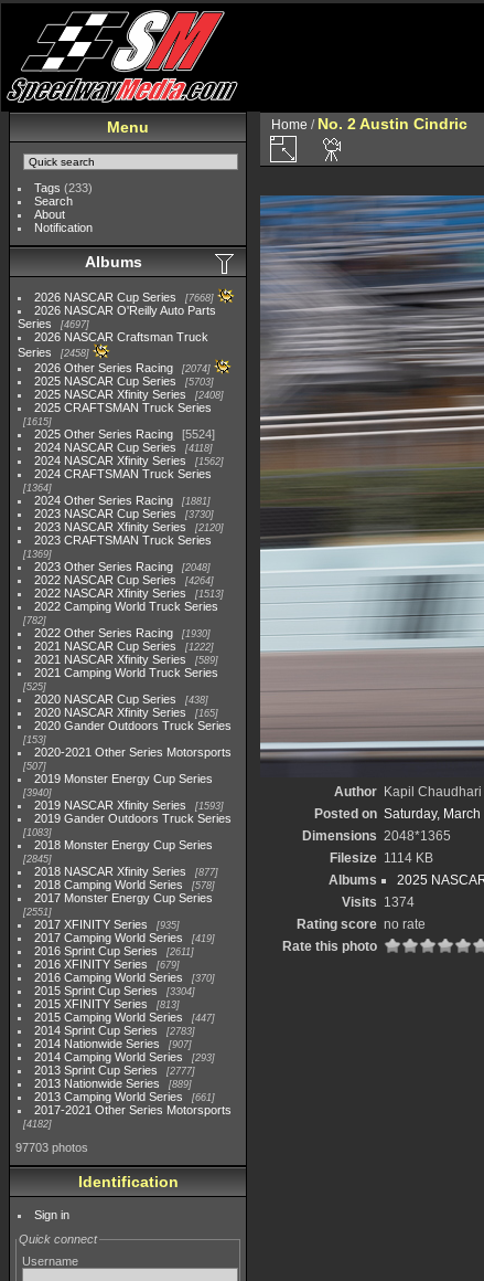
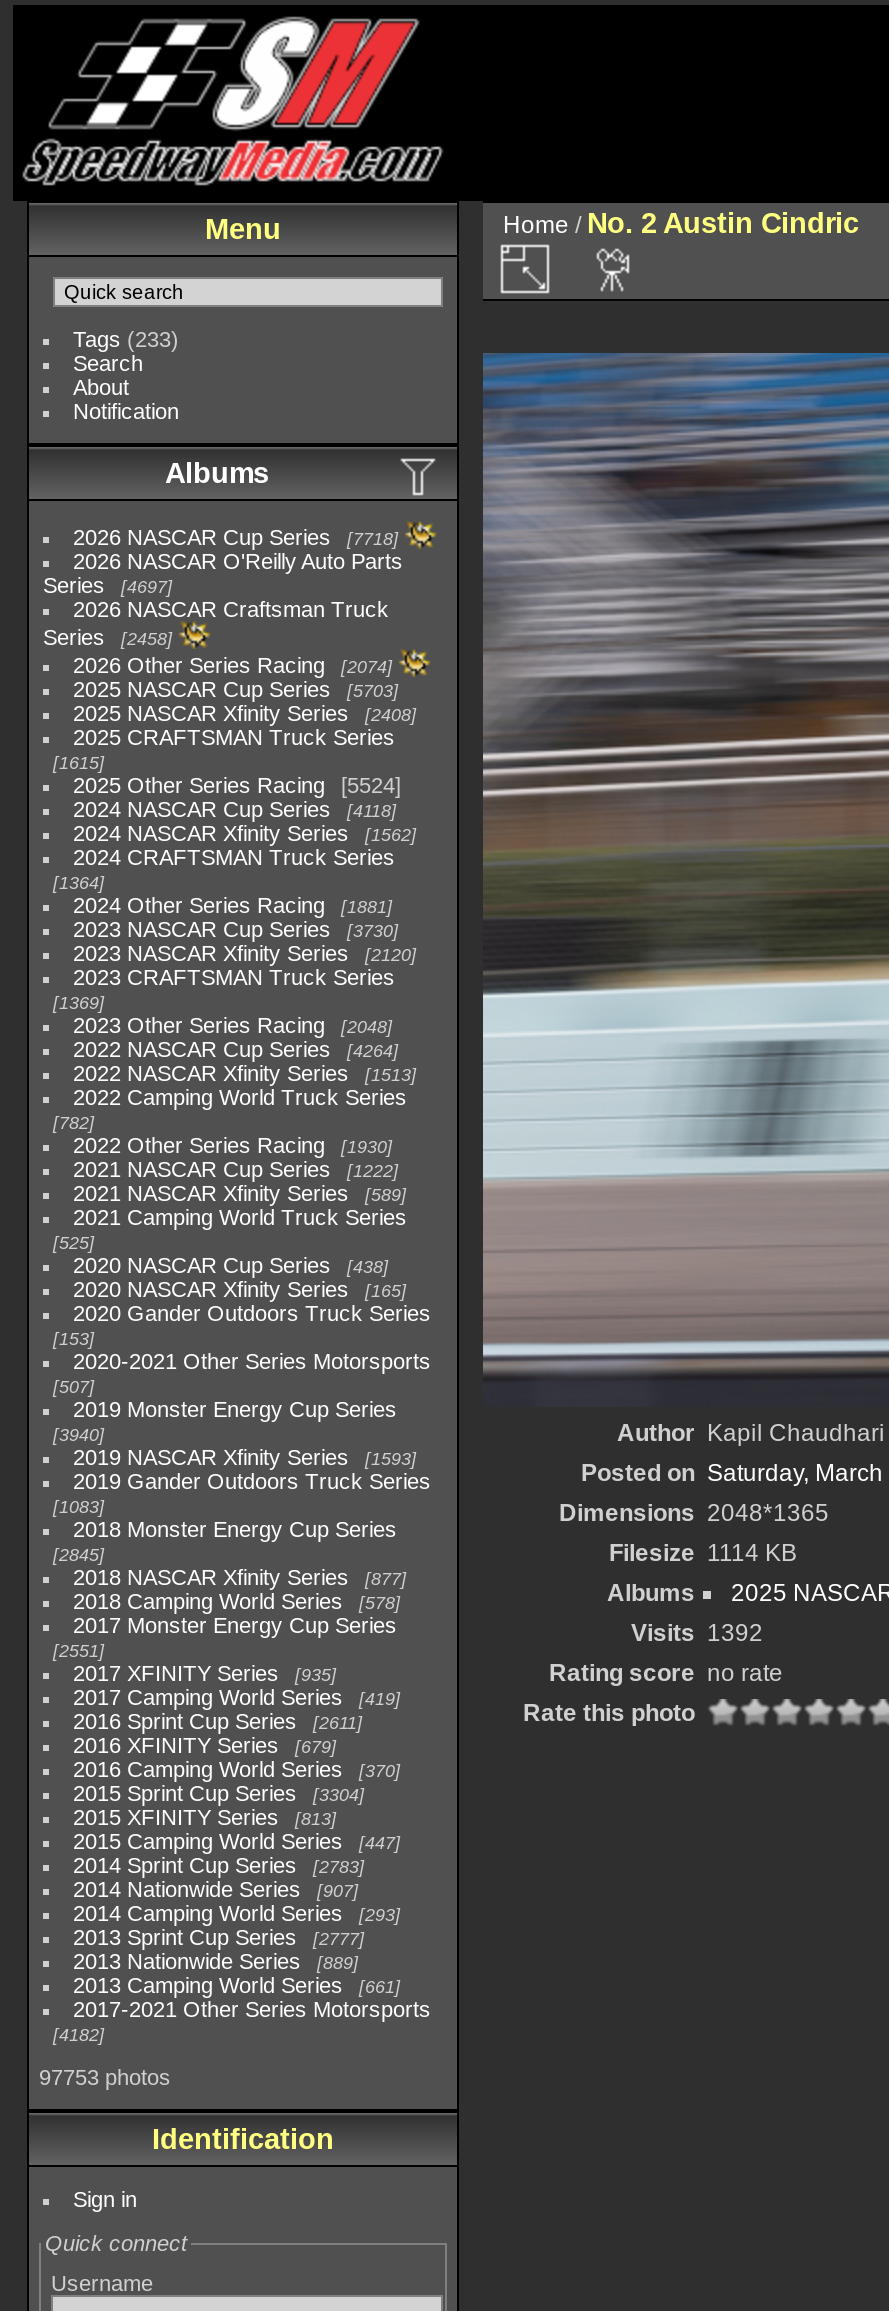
- 2026 NASCAR Cup Series 7668
+ 2026 NASCAR Cup Series 7718

- Visits 1374
+ Visits 1392

- 97703 photos
+ 97753 photos
